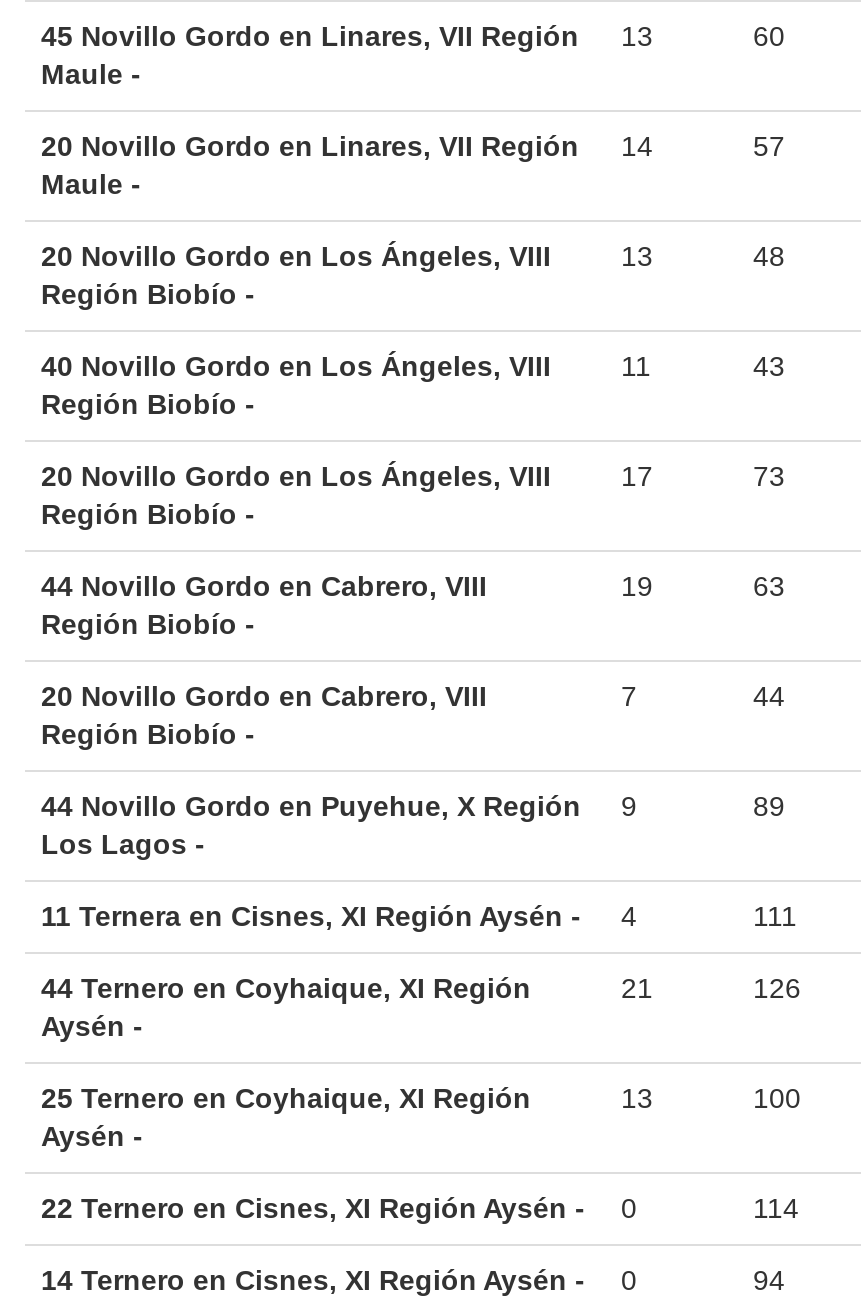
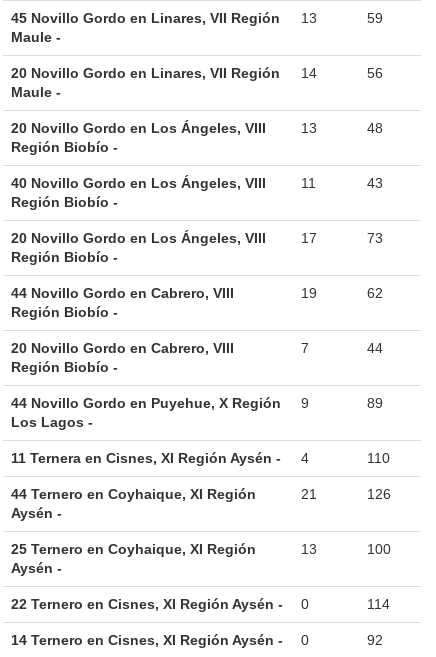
- 60
+ 59

- 57
+ 56

- 63
+ 62

- 111
+ 110

- 94
+ 92
